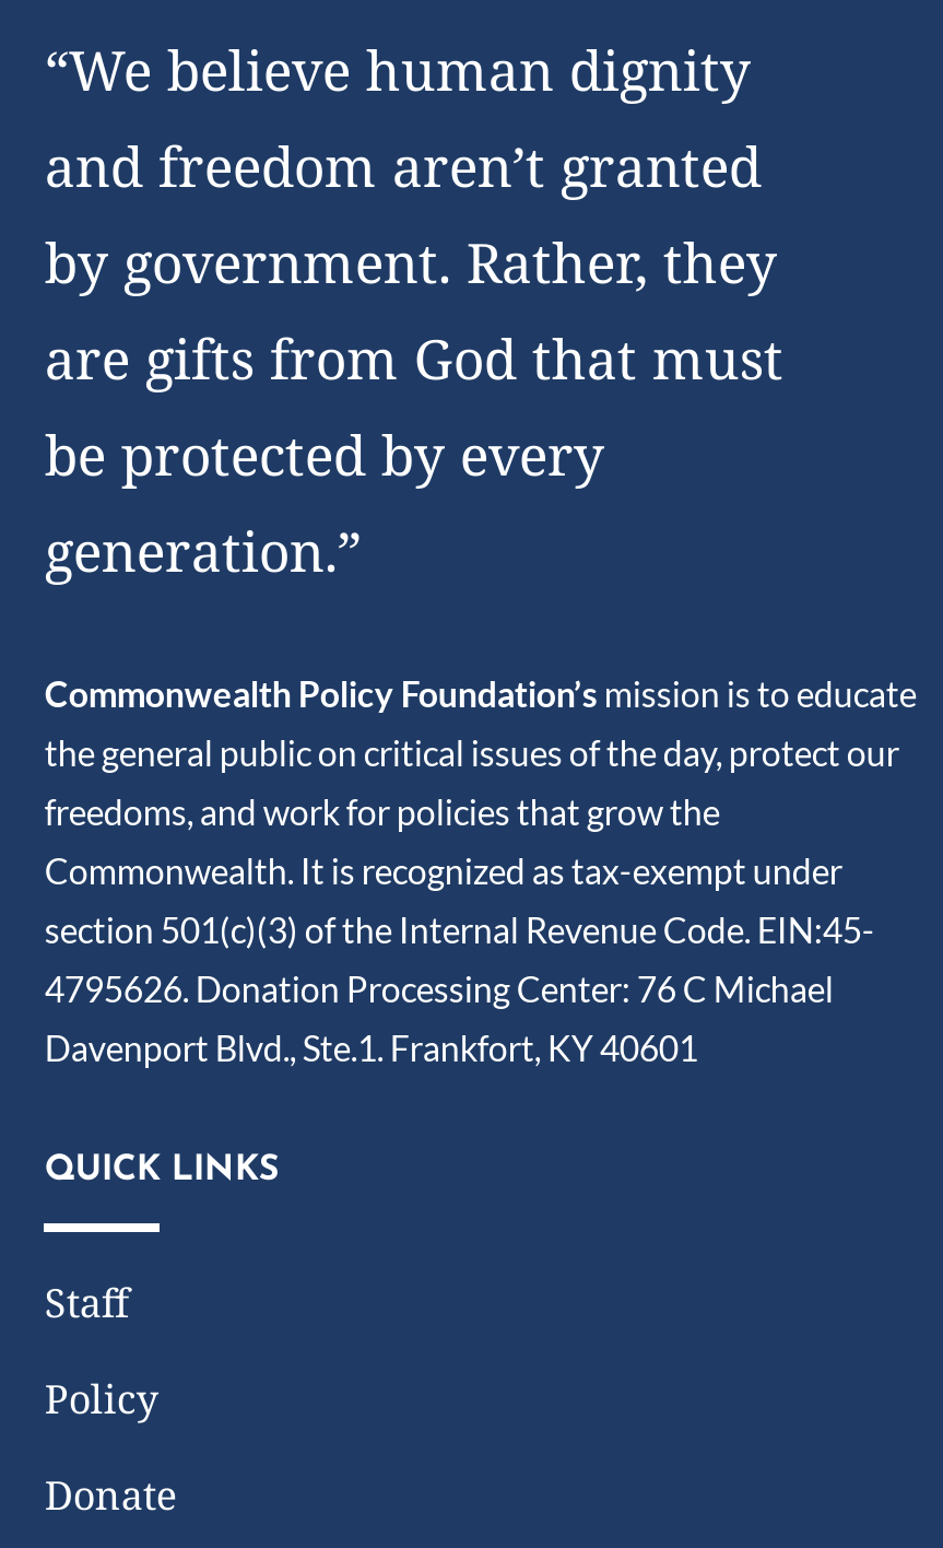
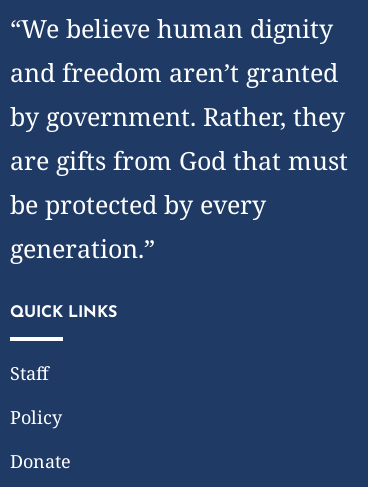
- Commonwealth Policy Foundation’s mission is to educate
- the general public on critical issues of the day, protect our
- freedoms, and work for policies that grow the
- Commonwealth. It is recognized as tax-exempt under
- section 501(c)(3) of the Internal Revenue Code. EIN:45-
- 4795626. Donation Processing Center: 76 C Michael
- Davenport Blvd., Ste.1. Frankfort, KY 40601
